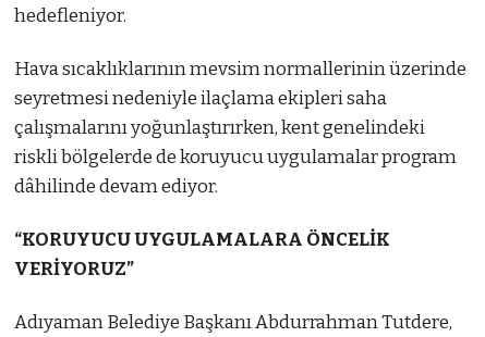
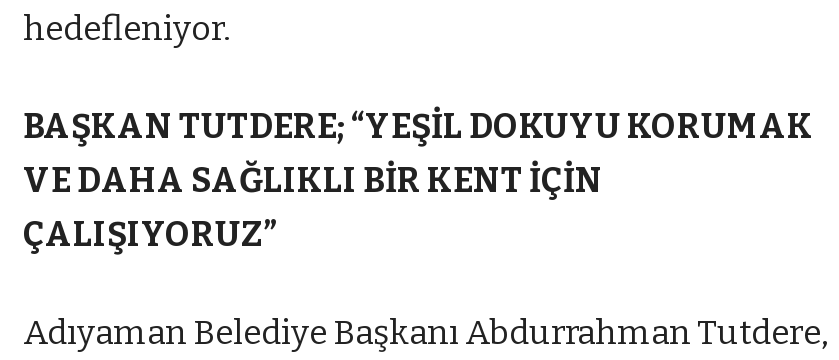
- Hava sıcaklıklarının mevsim normallerinin üzerinde
- seyretmesi nedeniyle ilaçlama ekipleri saha
- çalışmalarını yoğunlaştırırken, kent genelindeki
- riskli bölgelerde de koruyucu uygulamalar program
- dâhilinde devam ediyor.
- “KORUYUCU UYGULAMALARA ÖNCELİK
- VERİYORUZ”
+ BAŞKAN TUTDERE; “YEŞİL DOKUYU KORUMAK
+ VE DAHA SAĞLIKLI BİR KENT İÇİN
+ ÇALIŞIYORUZ”
